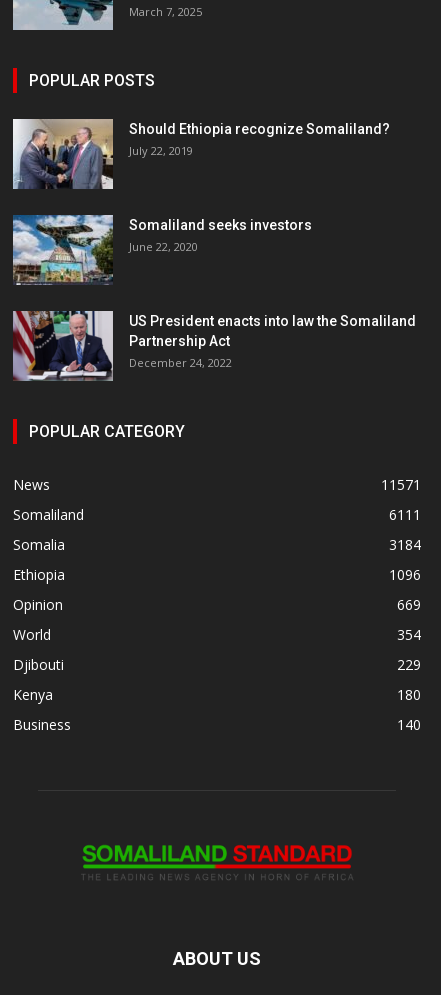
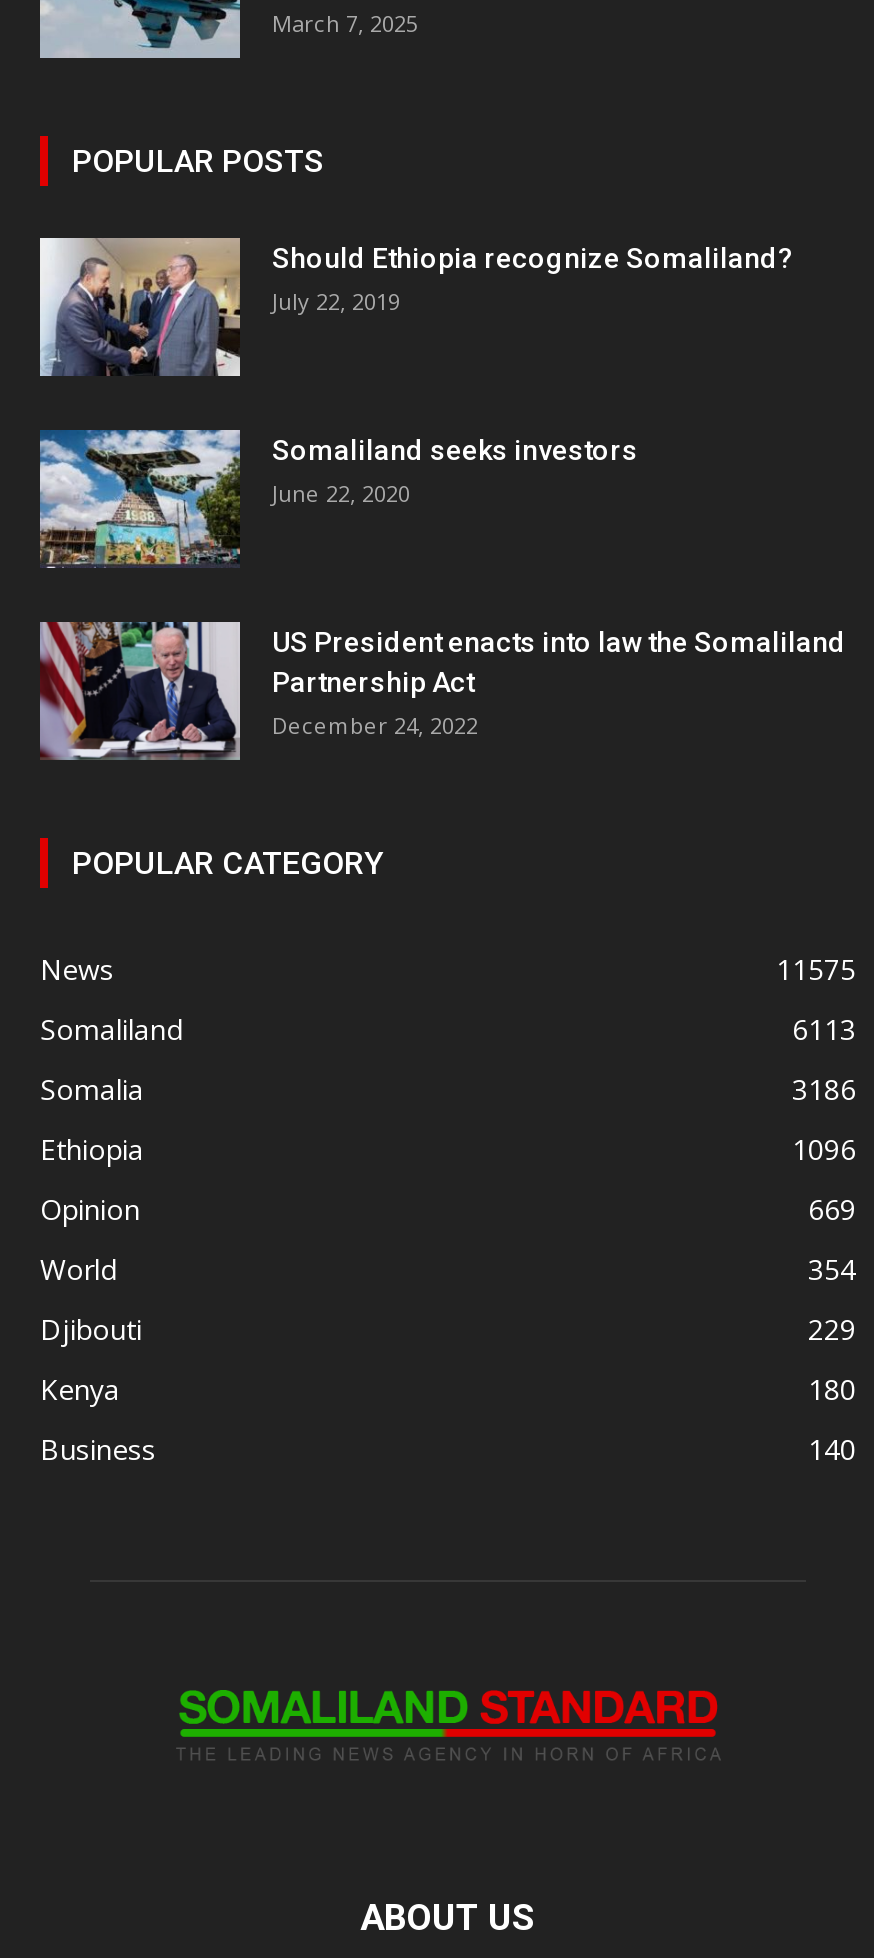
- 11571
+ 11575

- 6111
+ 6113

- 3184
+ 3186
